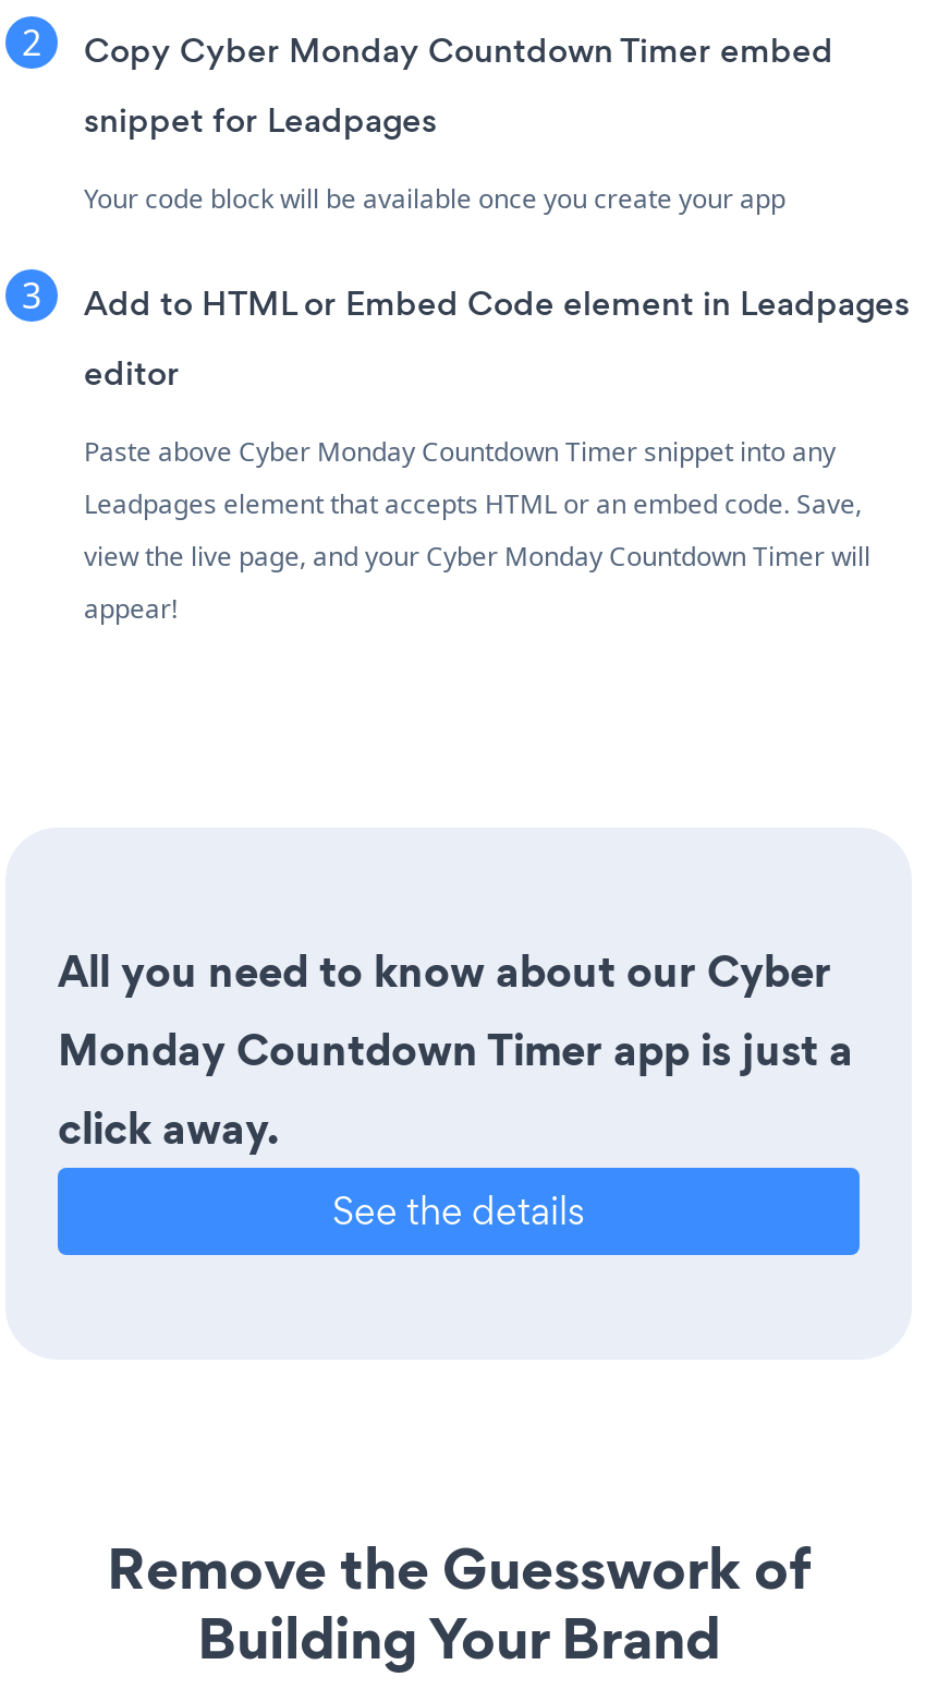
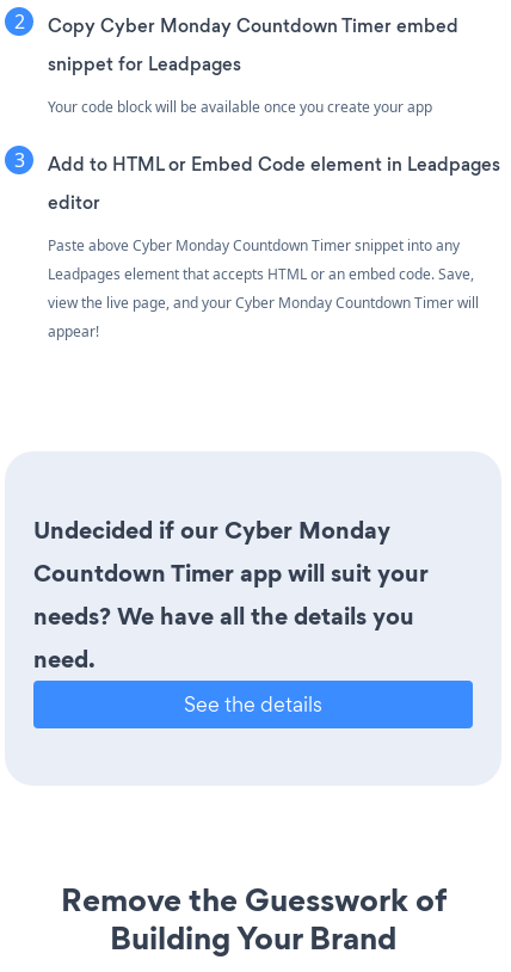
- All you need to know about our Cyber
- Monday Countdown Timer app is just a
- click away.
+ Undecided if our Cyber Monday
+ Countdown Timer app will suit your
+ needs? We have all the details you
+ need.
